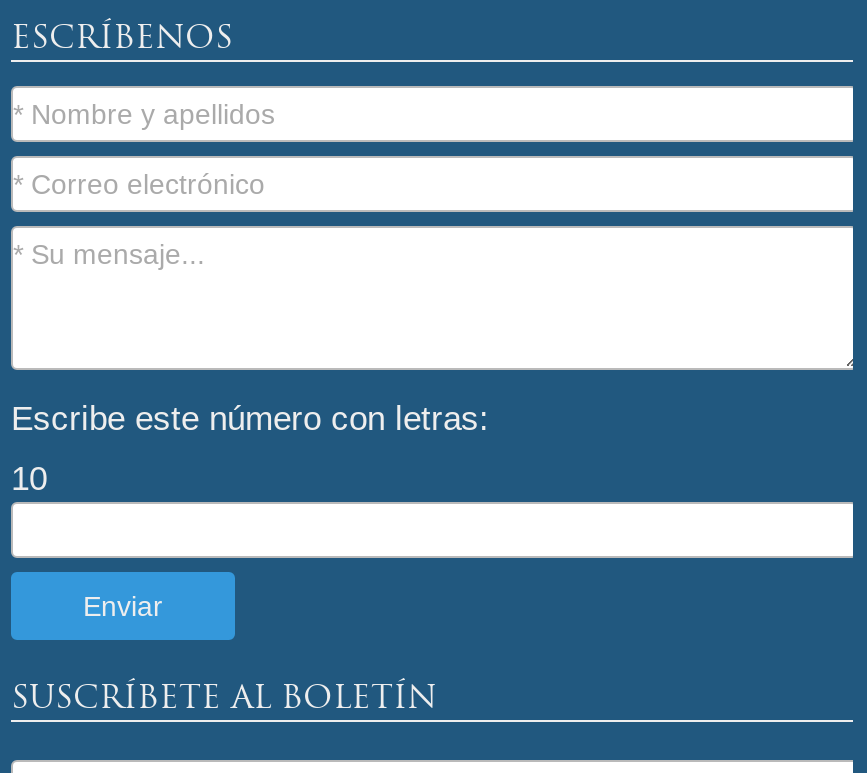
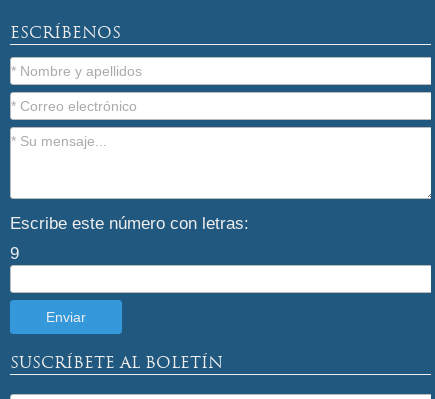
- 10
+ 9
